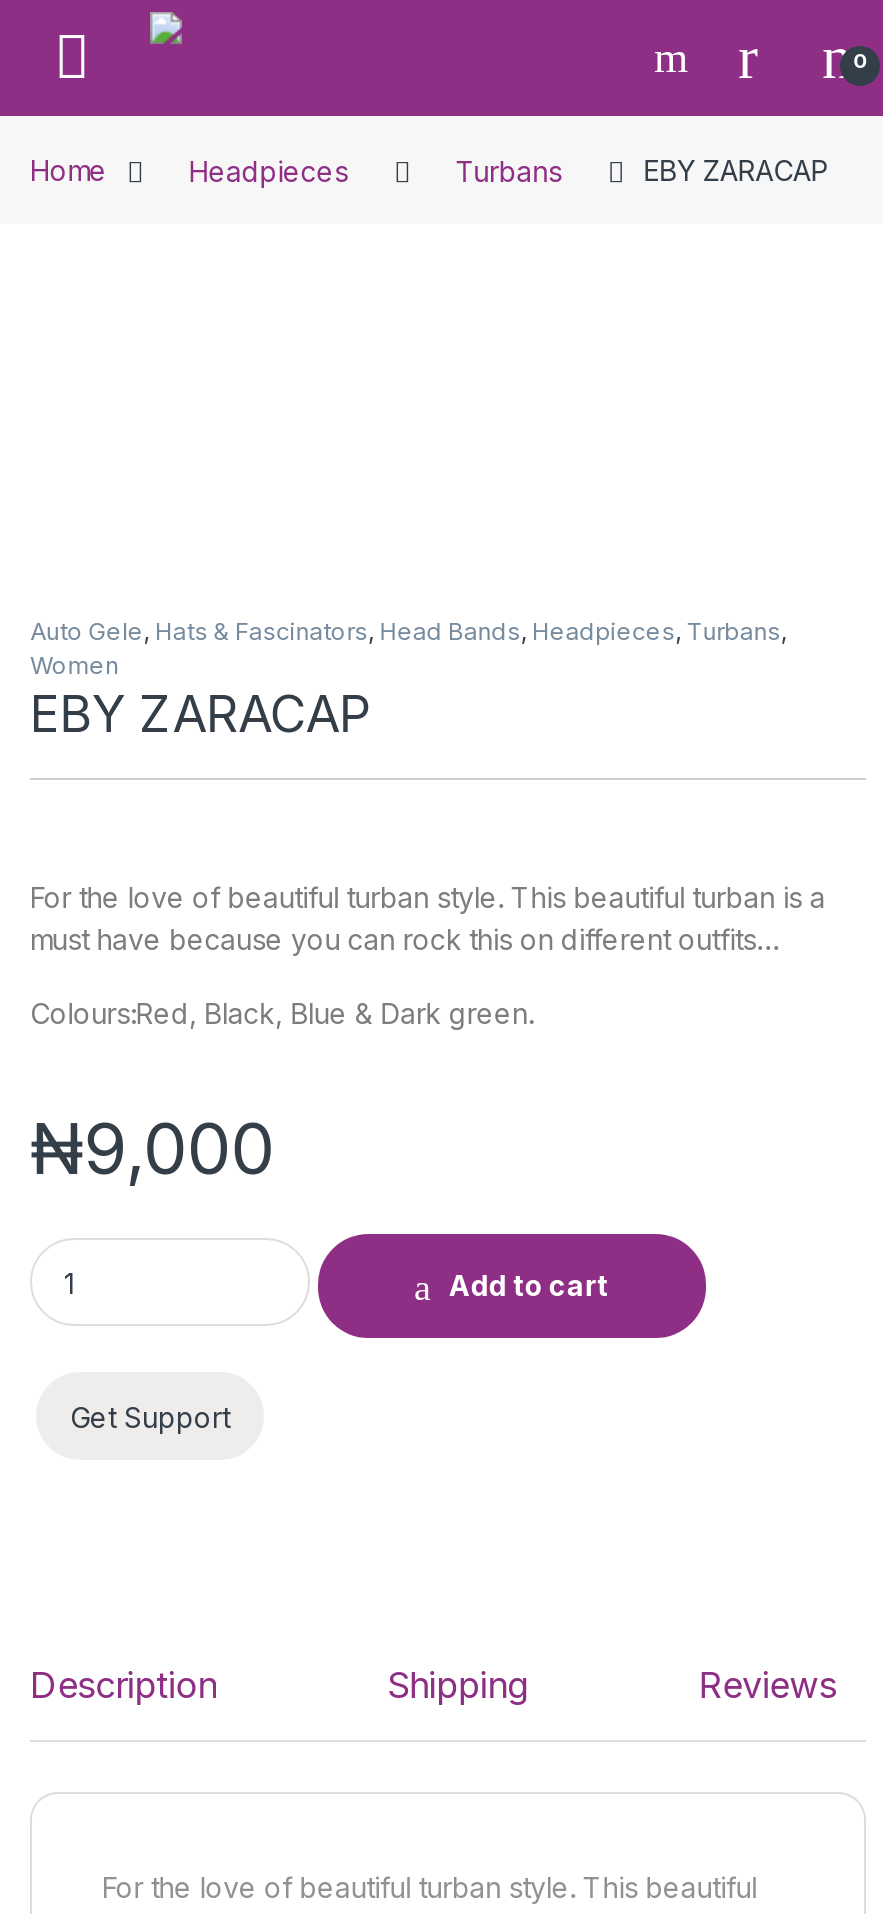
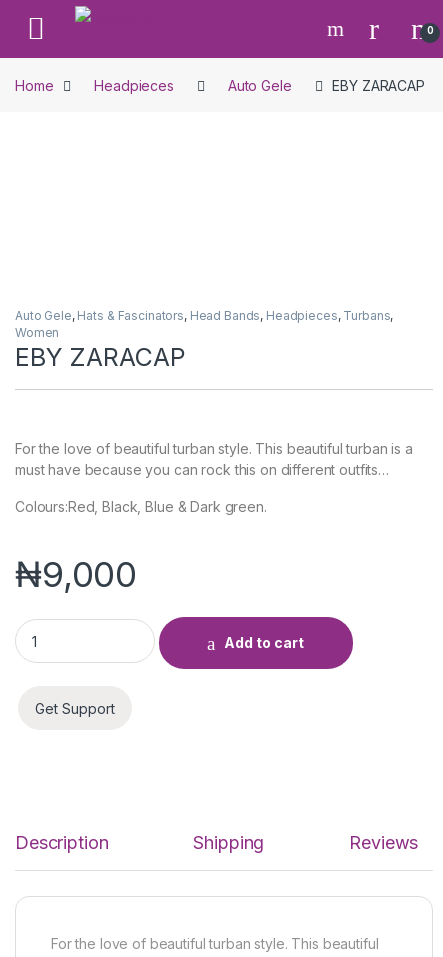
- Turbans
+ Auto Gele
